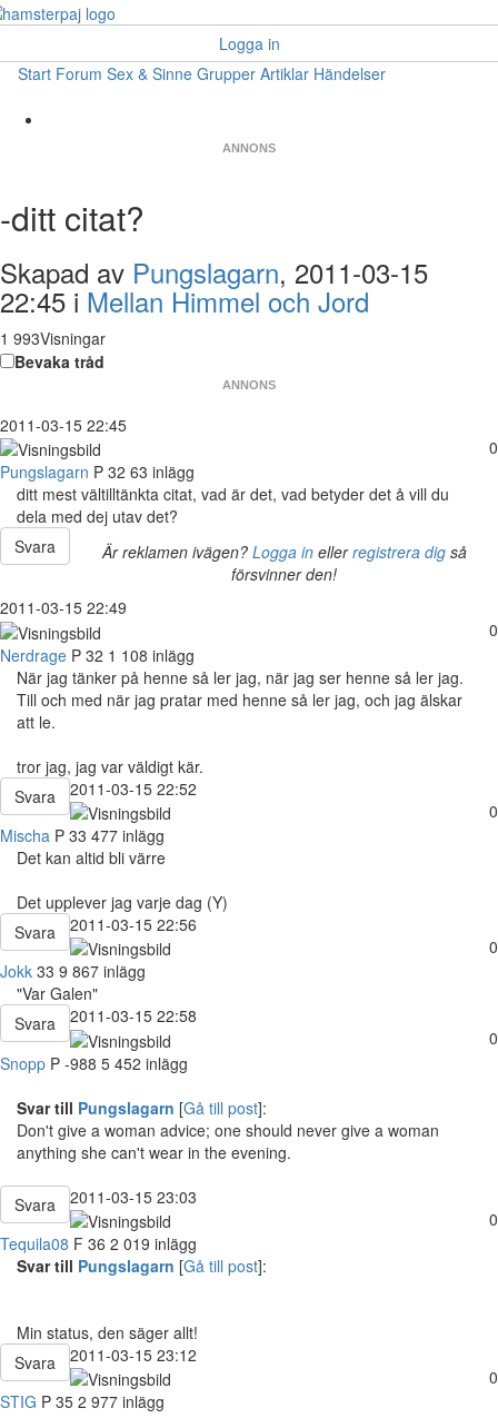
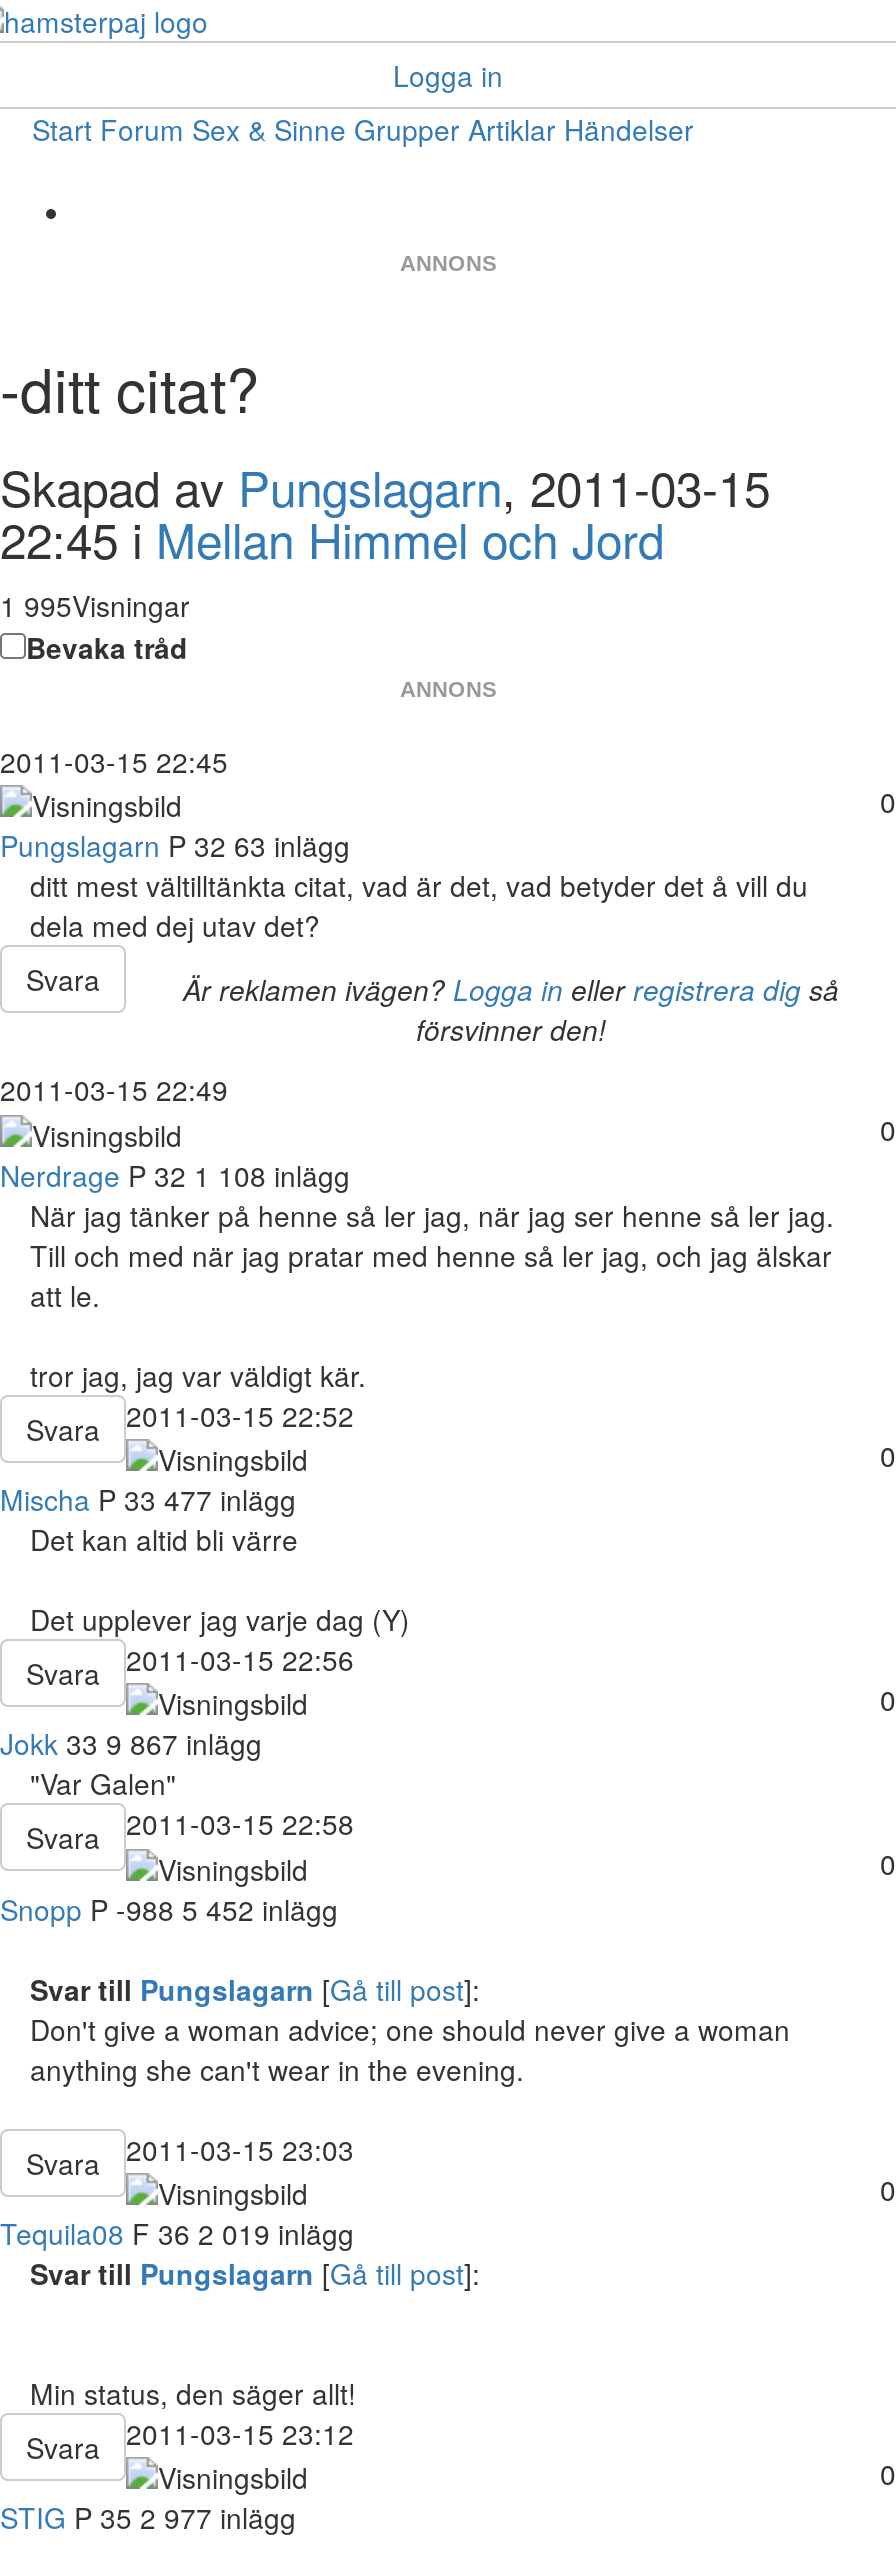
- 1 993Visningar
+ 1 995Visningar
